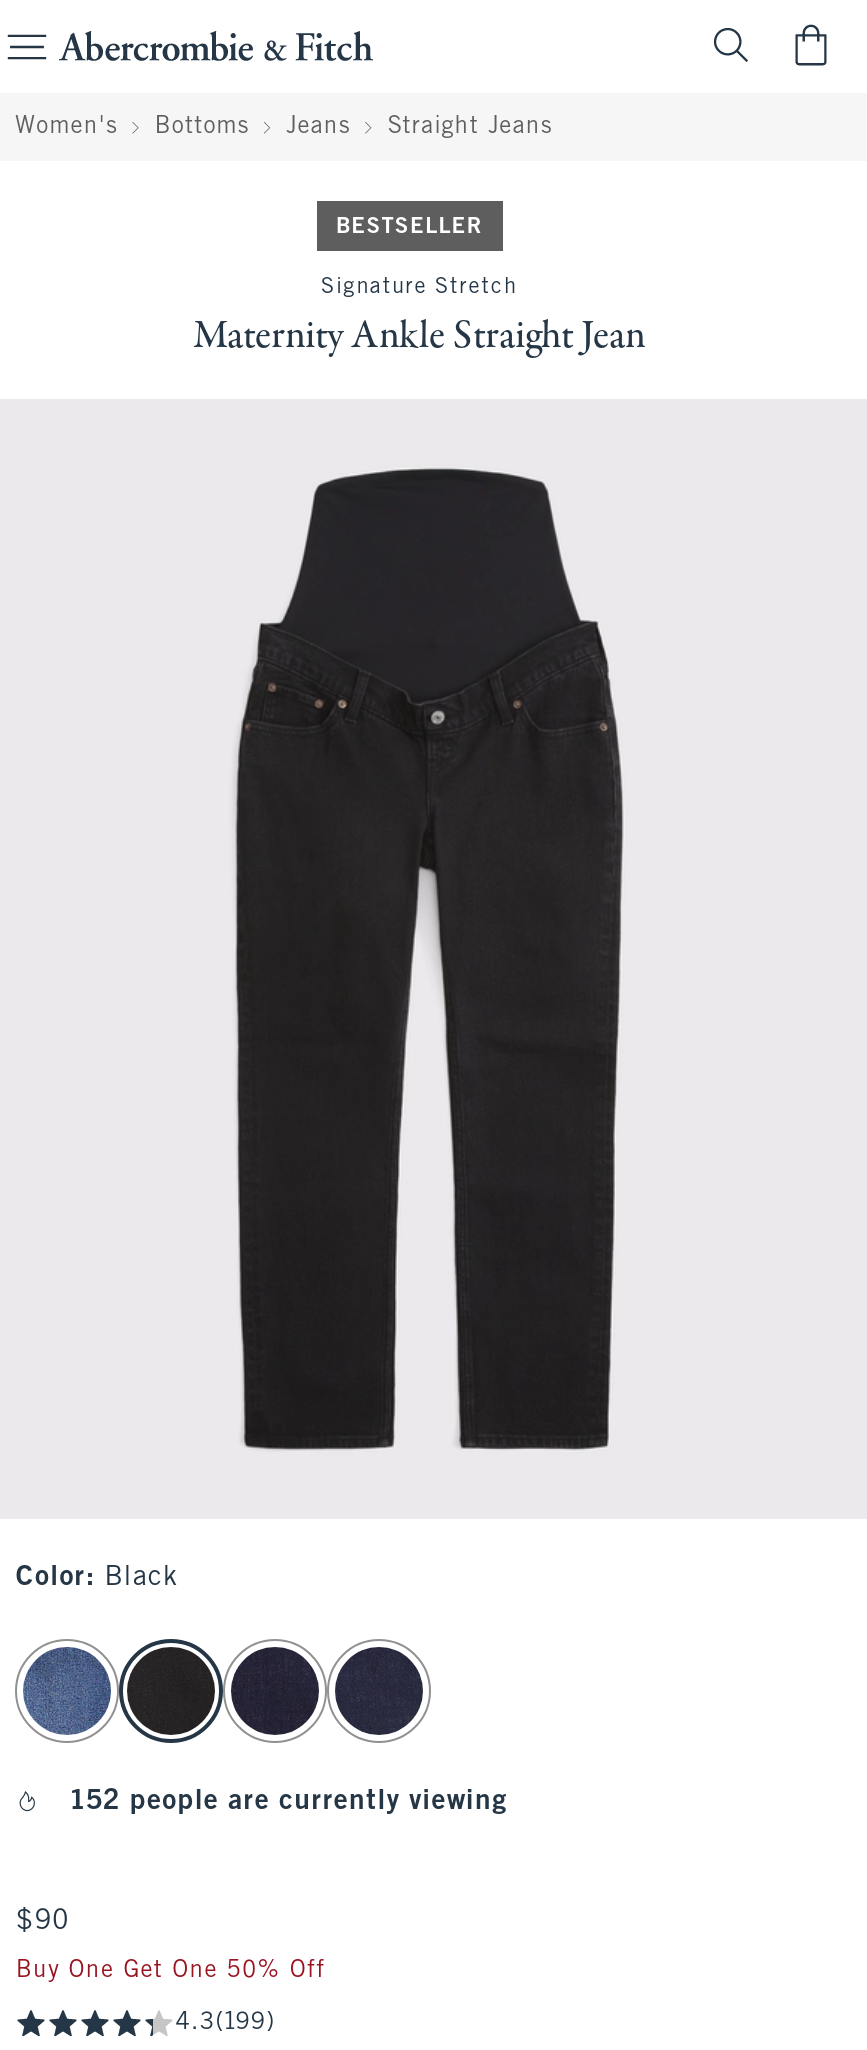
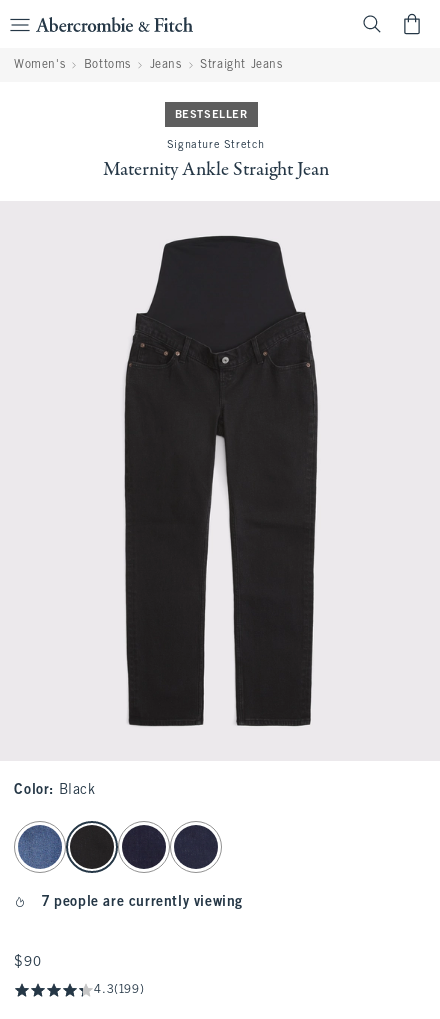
- 152 people are currently viewing
+ 7 people are currently viewing

- Buy One Get One 50% Off
